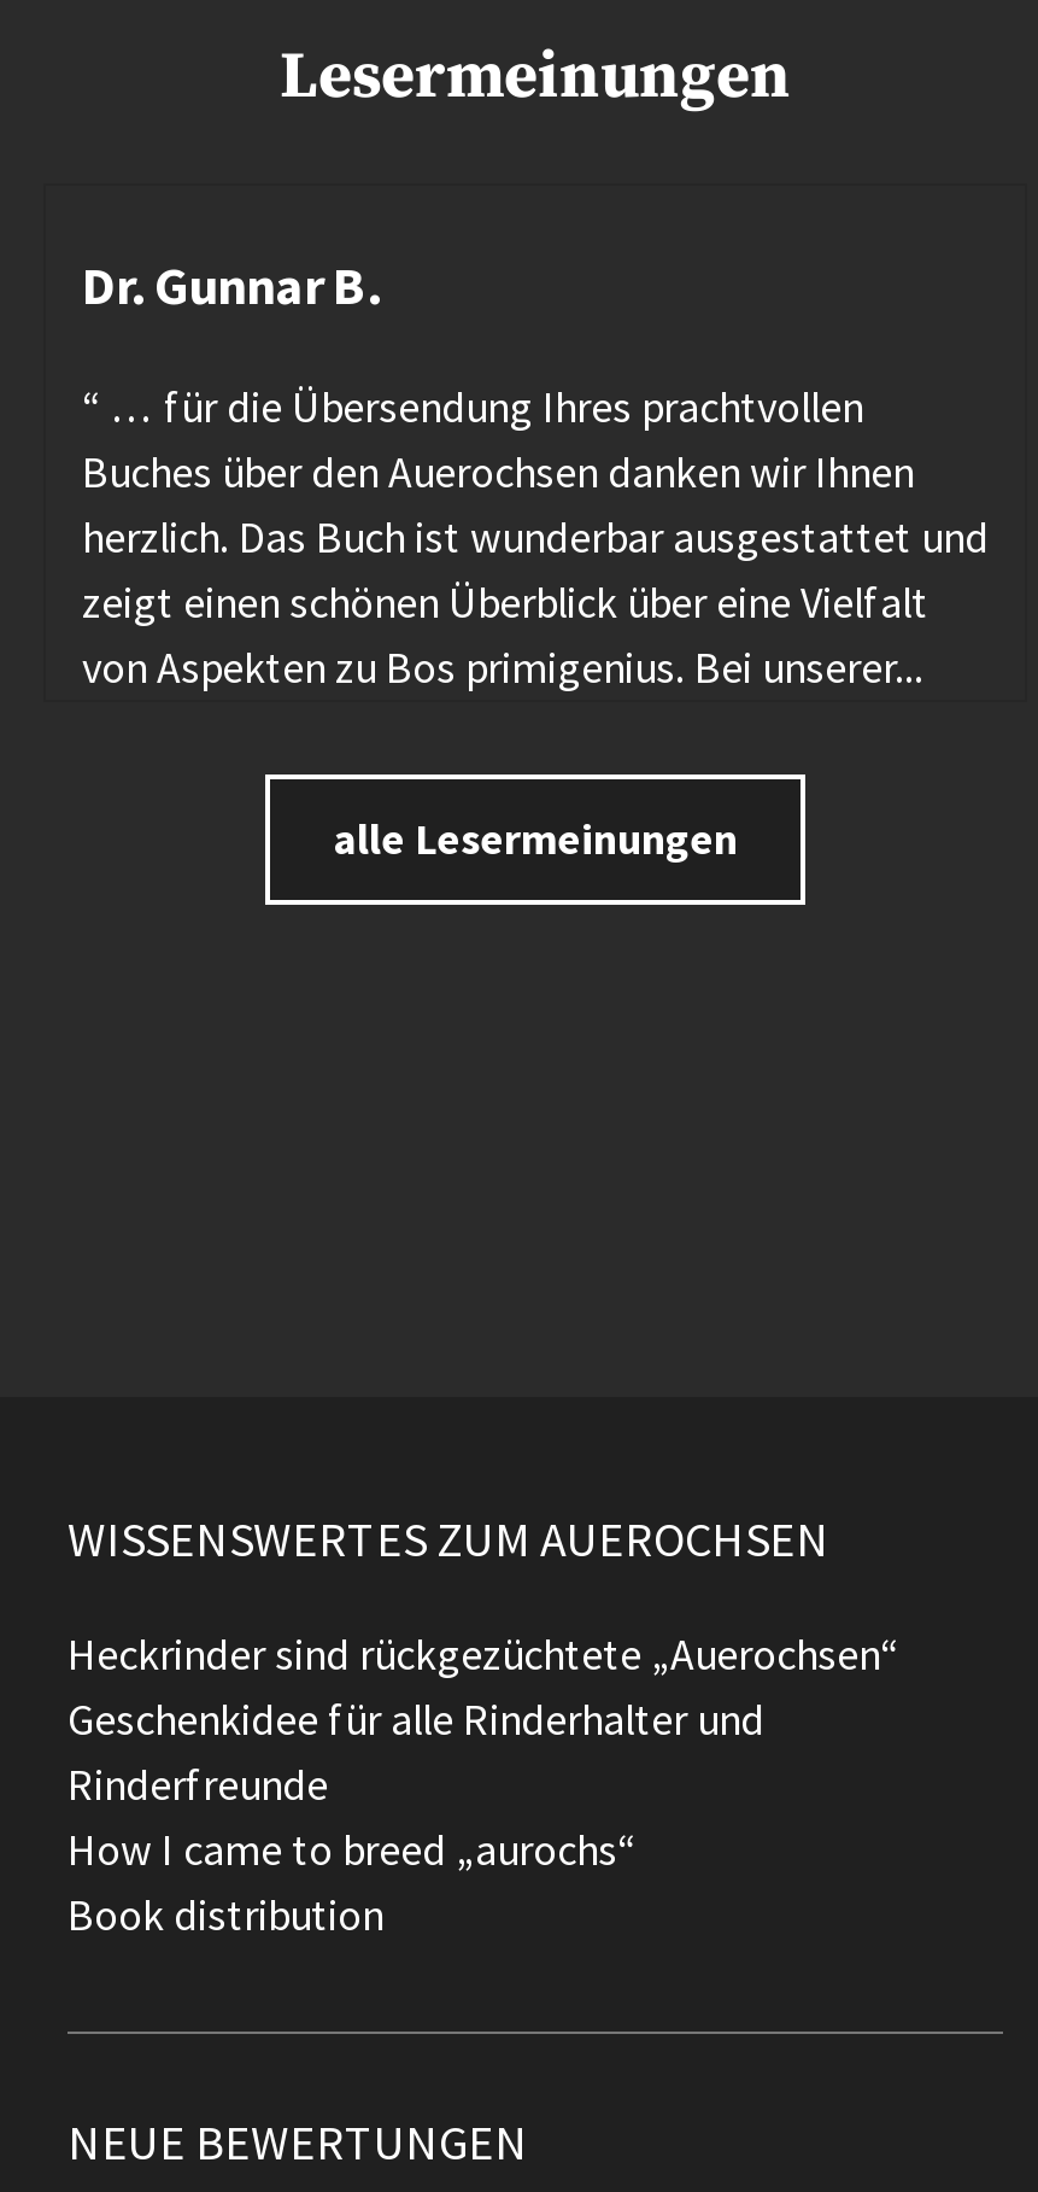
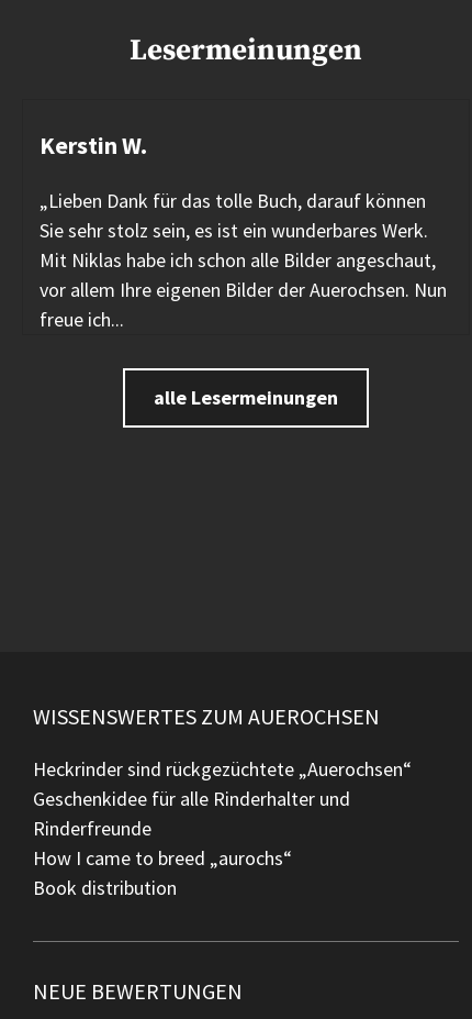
- Dr. Gunnar B.
+ Kerstin W.

- “ … für die Übersendung Ihres prachtvollen
- Buches über den Auerochsen danken wir Ihnen
- herzlich. Das Buch ist wunderbar ausgestattet und
- zeigt einen schönen Überblick über eine Vielfalt
- von Aspekten zu Bos primigenius. Bei unserer...
+ „Lieben Dank für das tolle Buch, darauf können
+ Sie sehr stolz sein, es ist ein wunderbares Werk.
+ Mit Niklas habe ich schon alle Bilder angeschaut,
+ vor allem Ihre eigenen Bilder der Auerochsen. Nun
+ freue ich...
